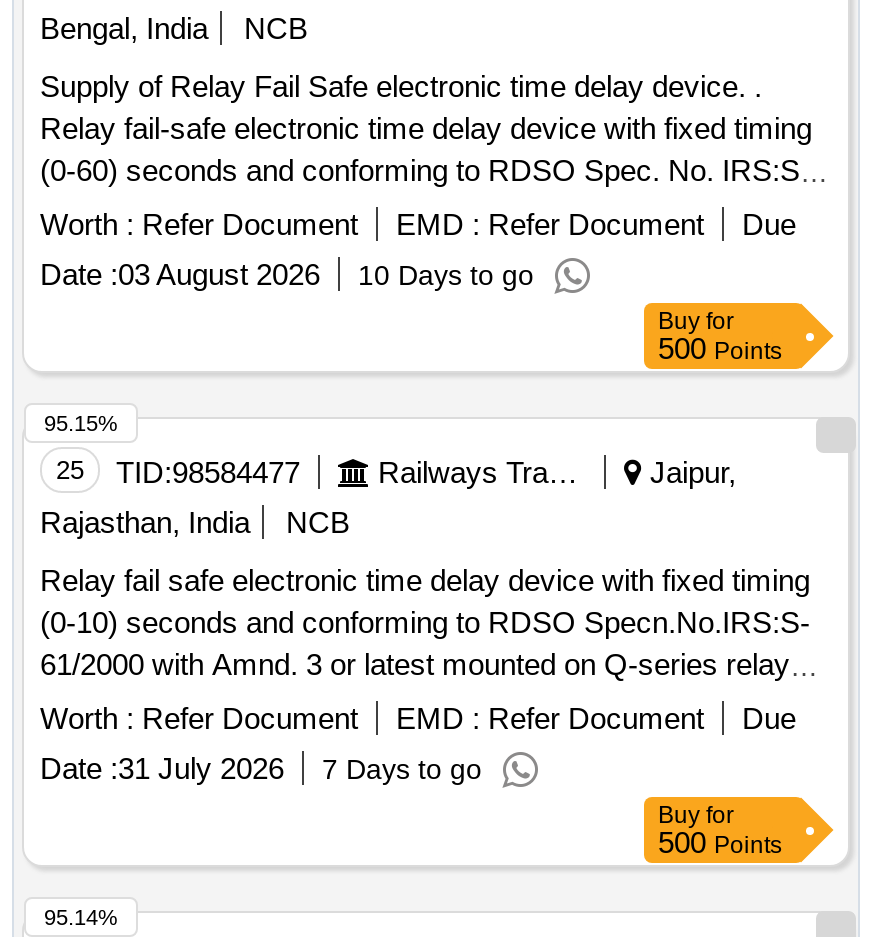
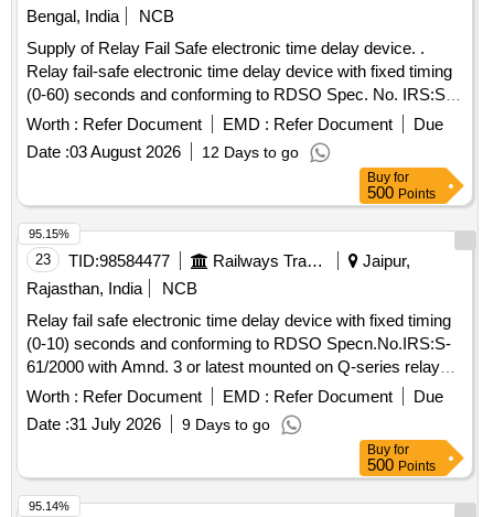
- Date : 03 August 2026 10 Days to go
+ Date : 03 August 2026 12 Days to go

- 25 TID:98584477
+ 23 TID:98584477

- Date : 31 July 2026 7 Days to go
+ Date : 31 July 2026 9 Days to go
